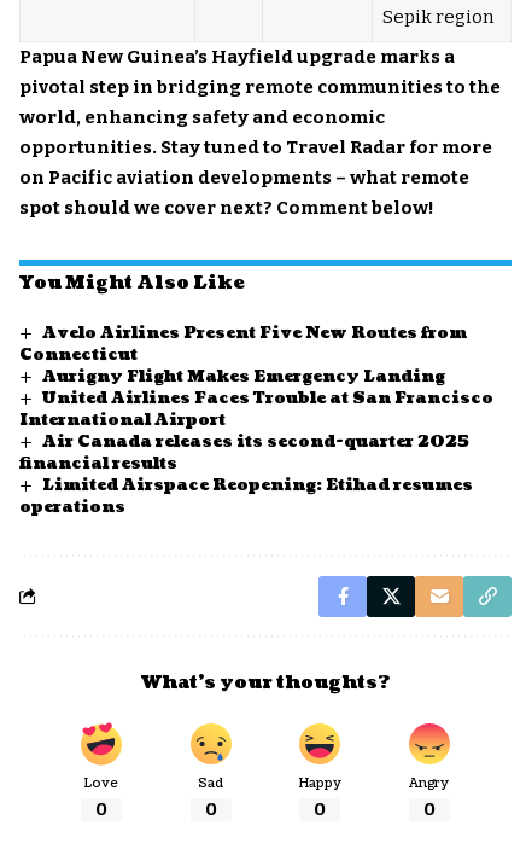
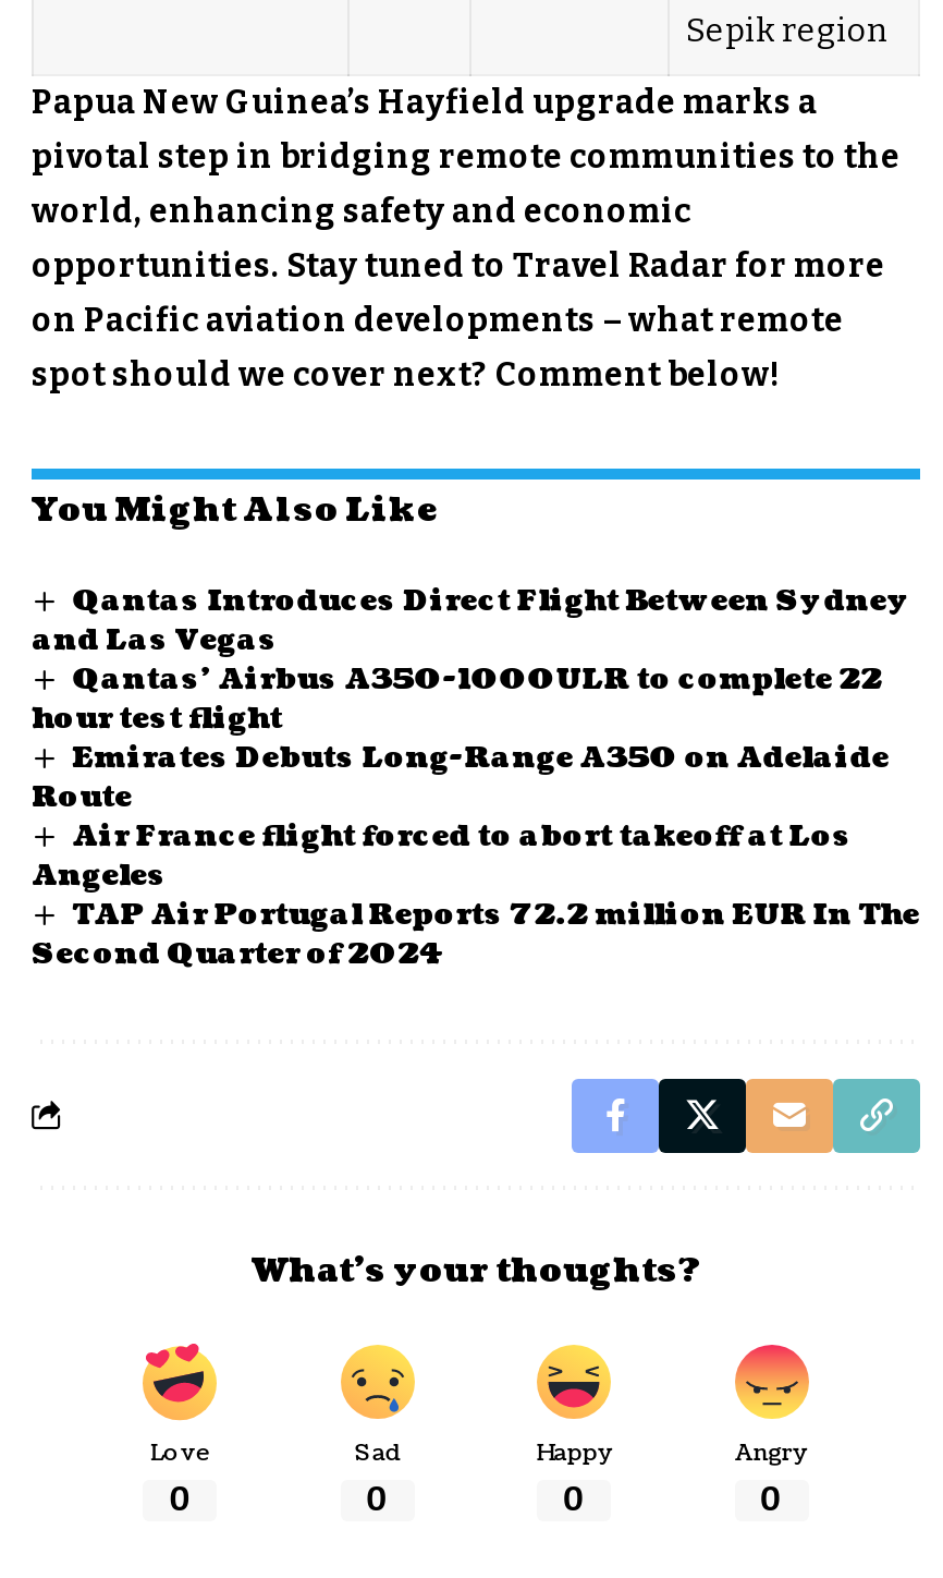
- Avelo Airlines Present Five New Routes from
- Connecticut
- Aurigny Flight Makes Emergency Landing
- United Airlines Faces Trouble at San Francisco
- International Airport
- Air Canada releases its second-quarter 2025
- financial results
- Limited Airspace Reopening: Etihad resumes
- operations
+ Qantas Introduces Direct Flight Between Sydney
+ and Las Vegas
+ Qantas’ Airbus A350-1000ULR to complete 22
+ hour test flight
+ Emirates Debuts Long-Range A350 on Adelaide
+ Route
+ Air France flight forced to abort takeoff at Los
+ Angeles
+ TAP Air Portugal Reports 72.2 million EUR In The
+ Second Quarter of 2024
